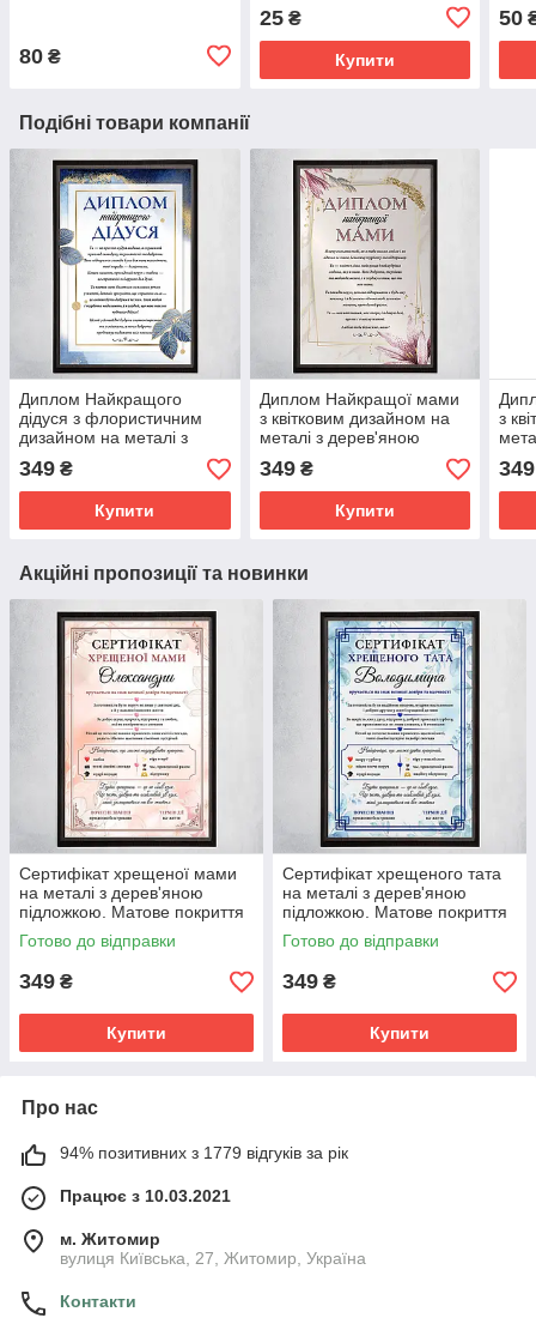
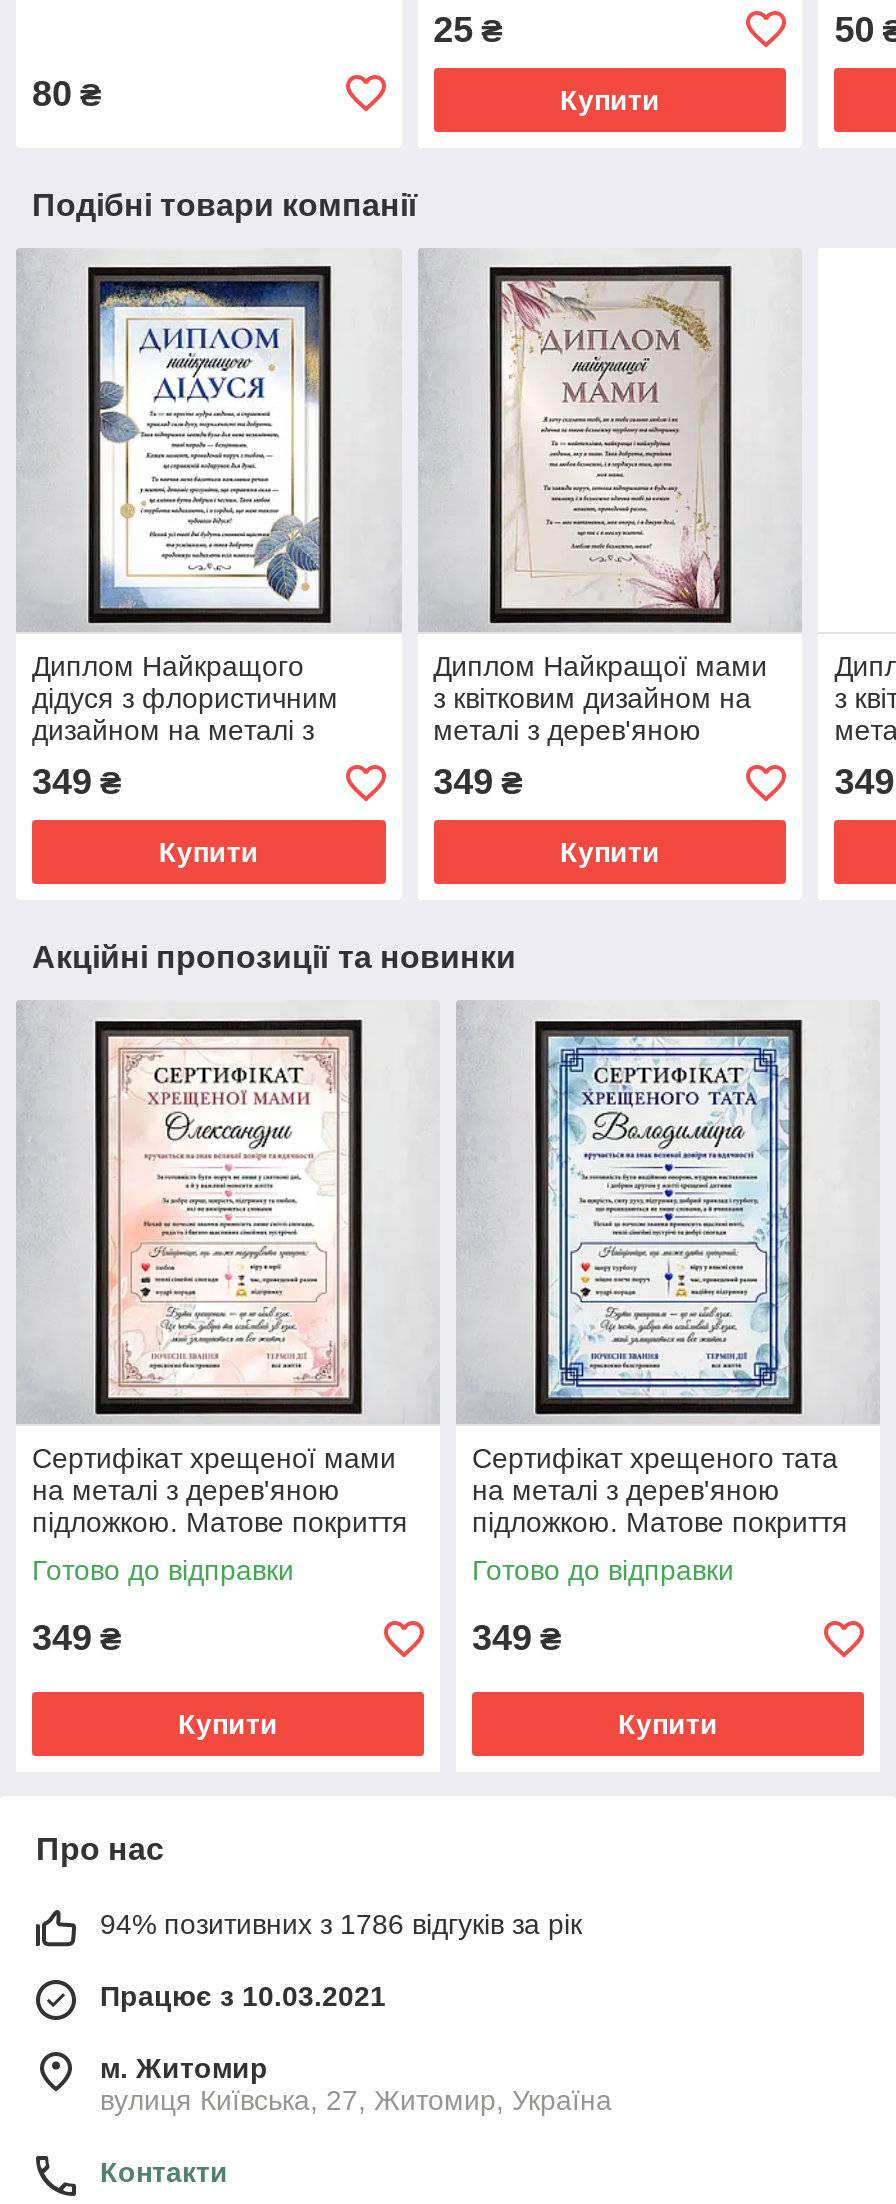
- 94% позитивних з 1779 відгуків за рік
+ 94% позитивних з 1786 відгуків за рік
